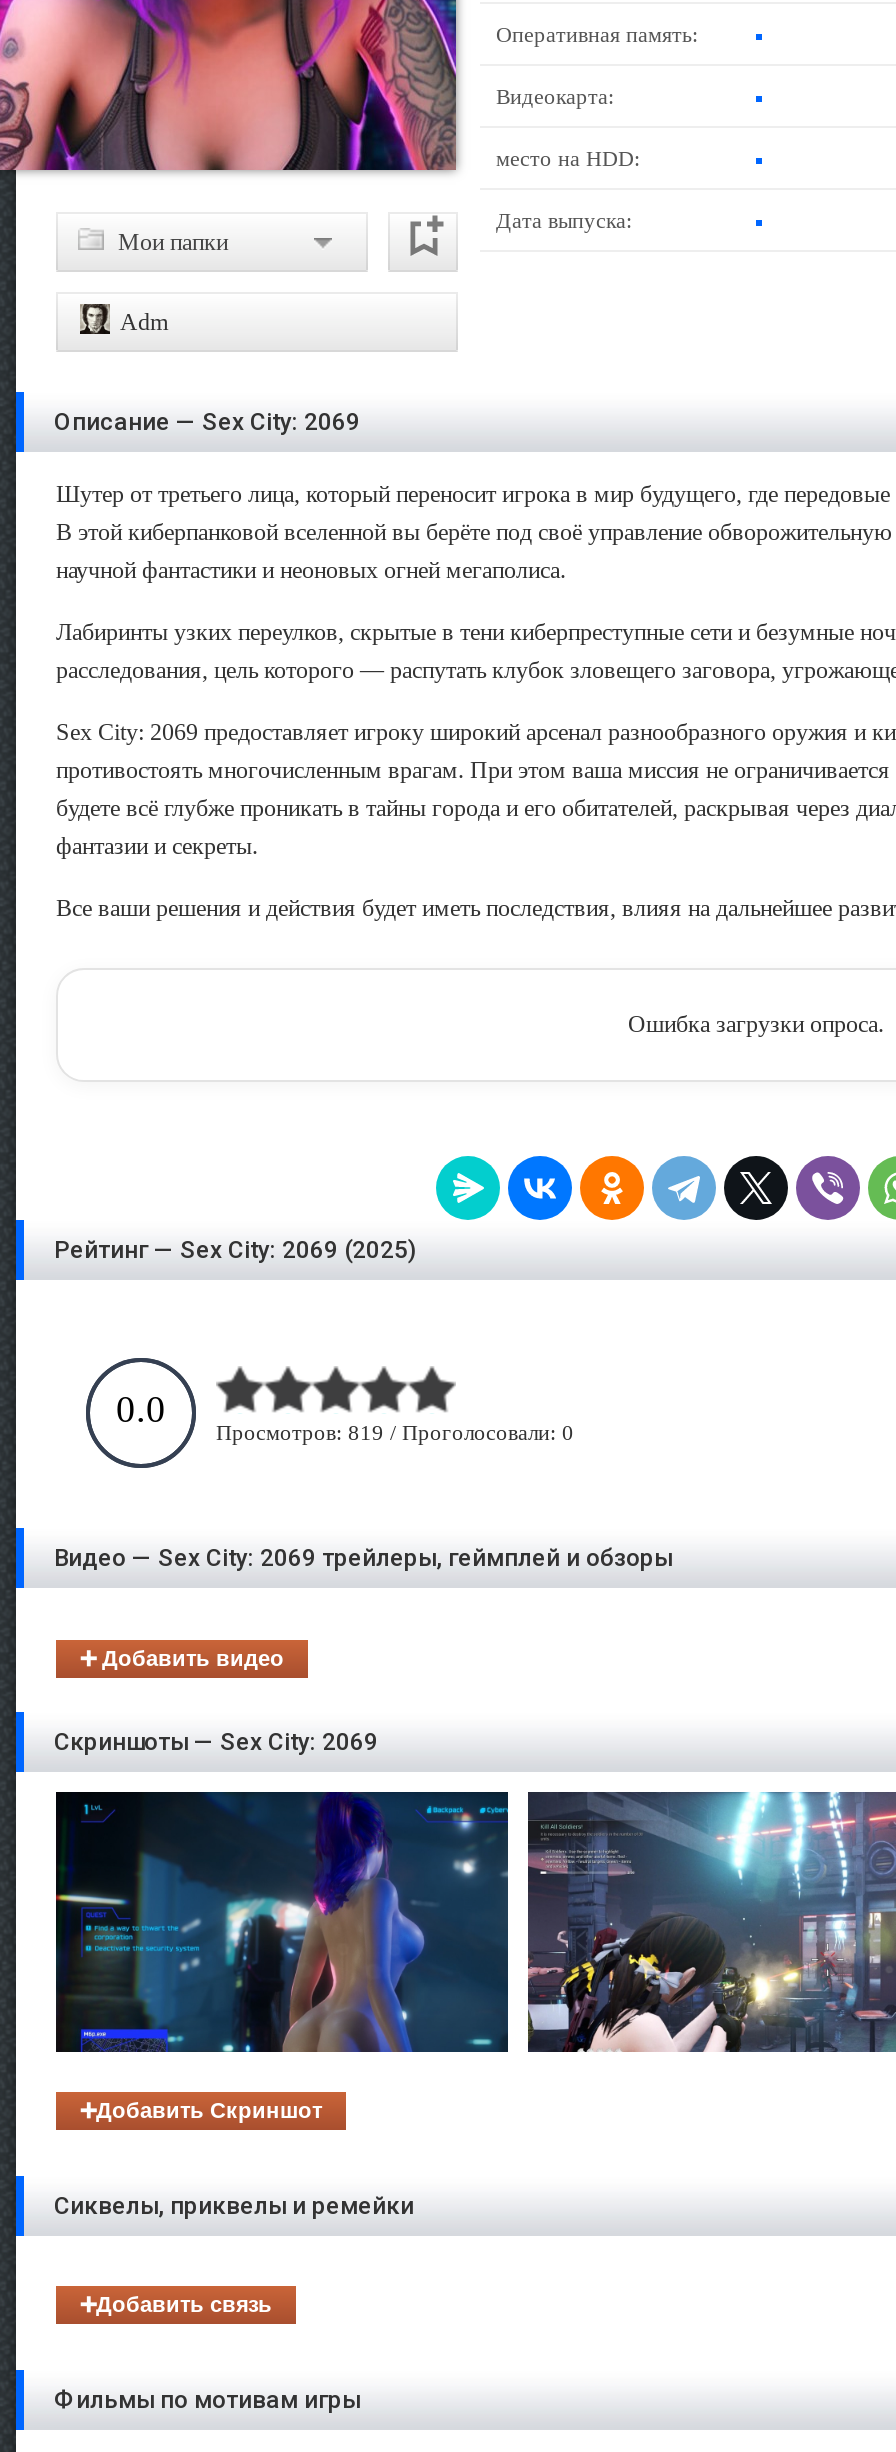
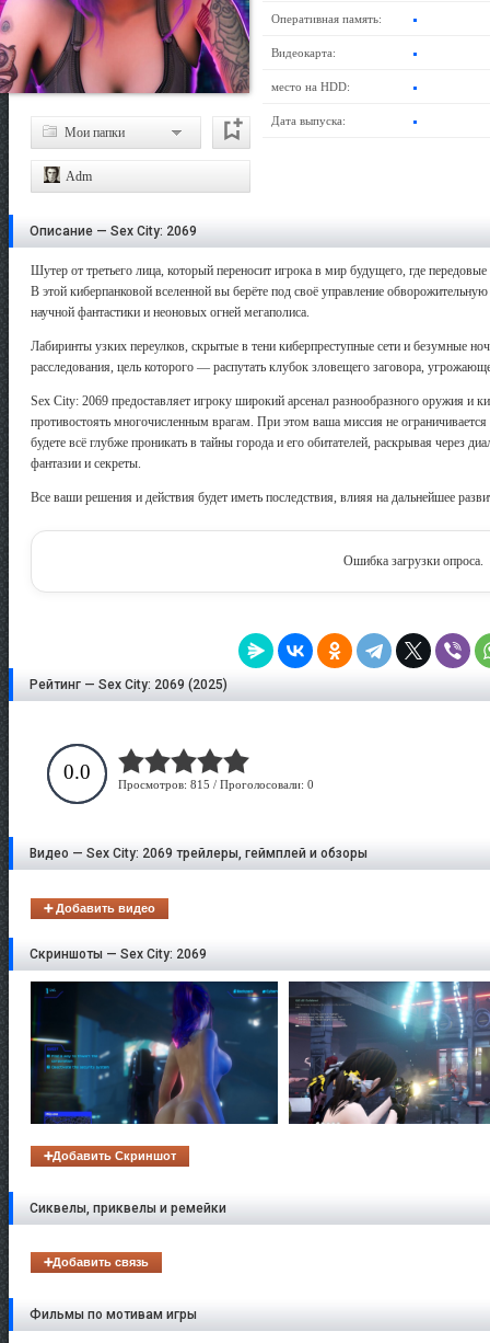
- Просмотров: 819 / Проголосовали: 0
+ Просмотров: 815 / Проголосовали: 0
